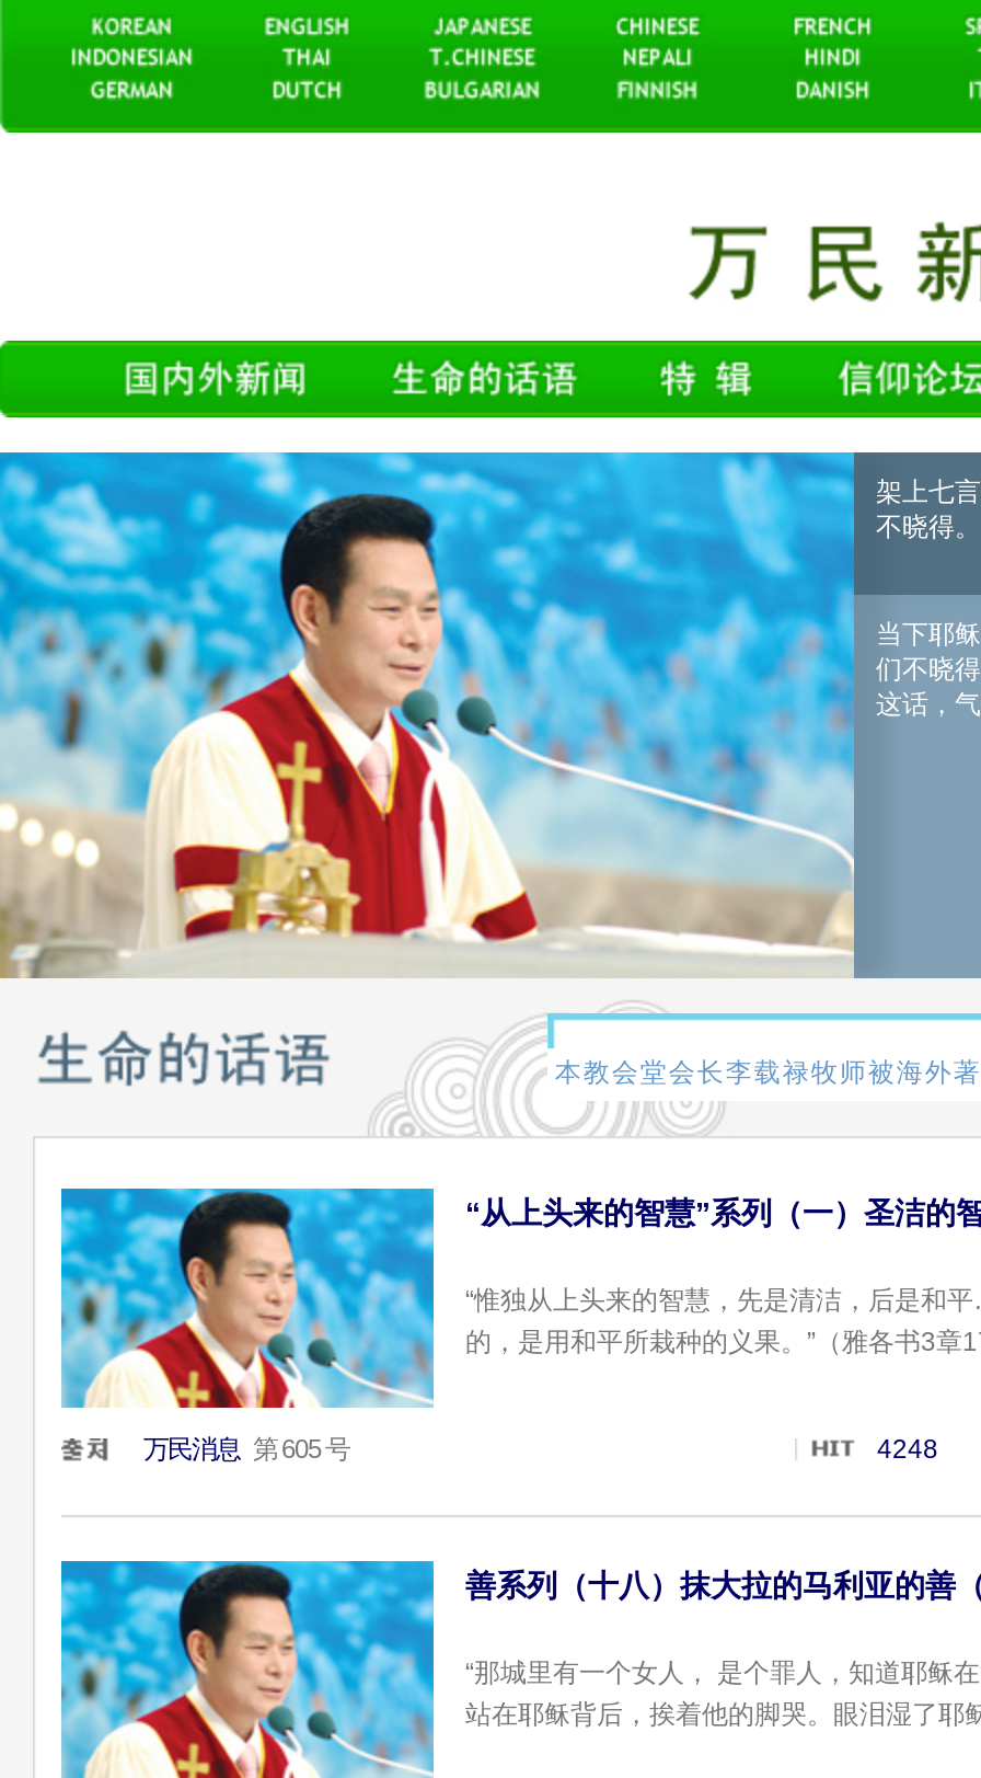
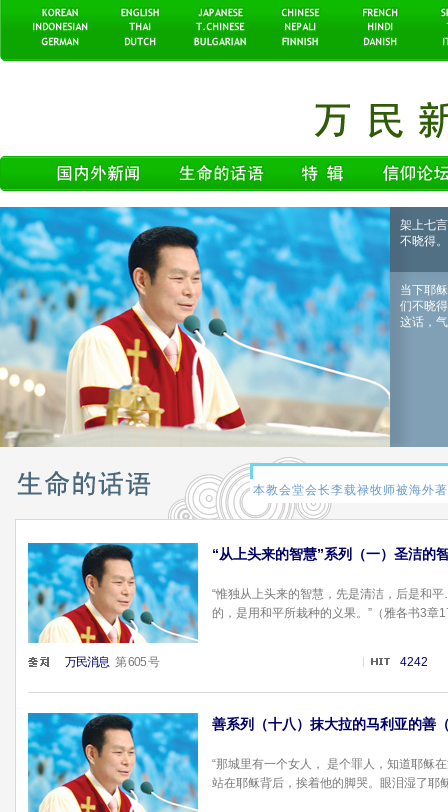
- 4248
+ 4242
